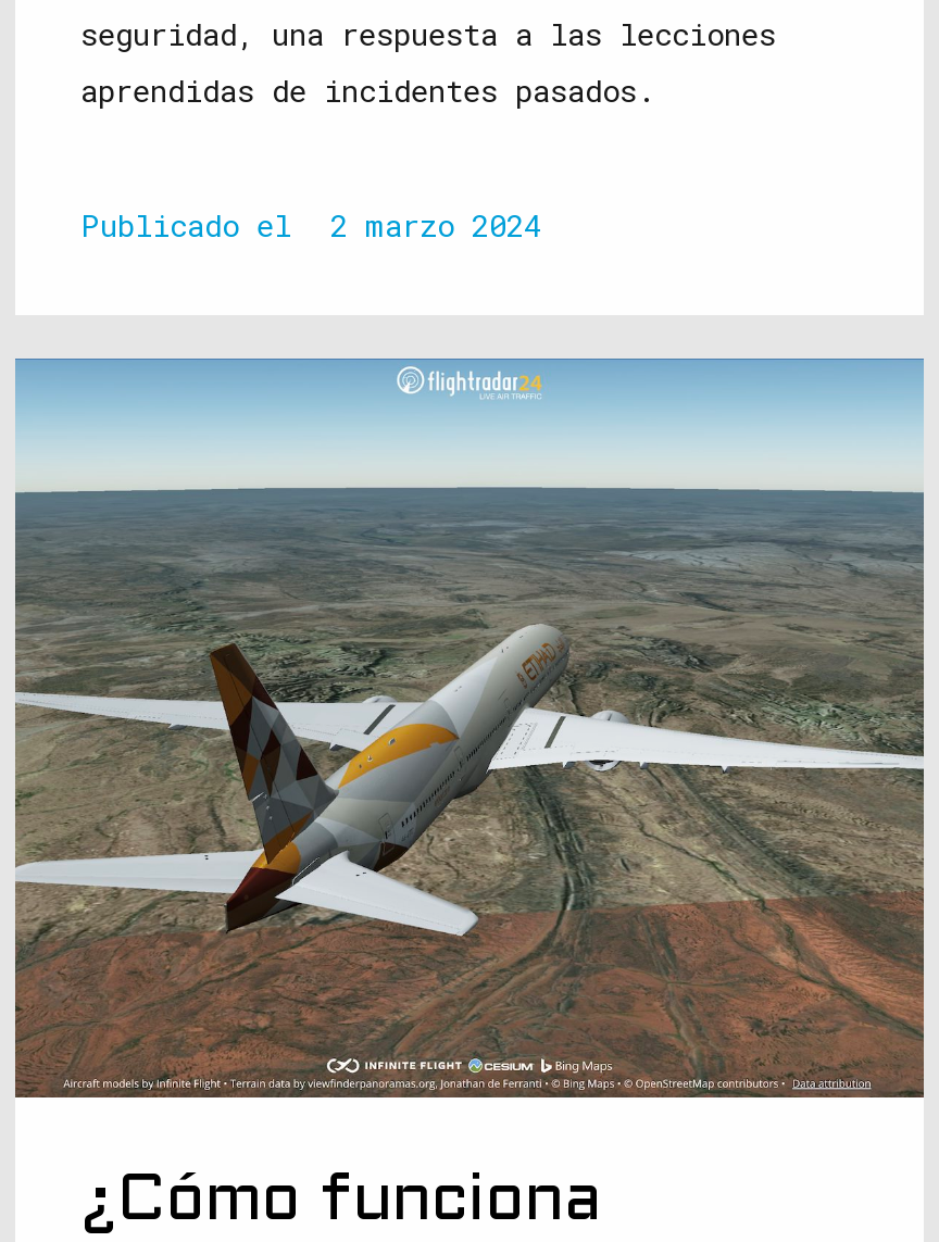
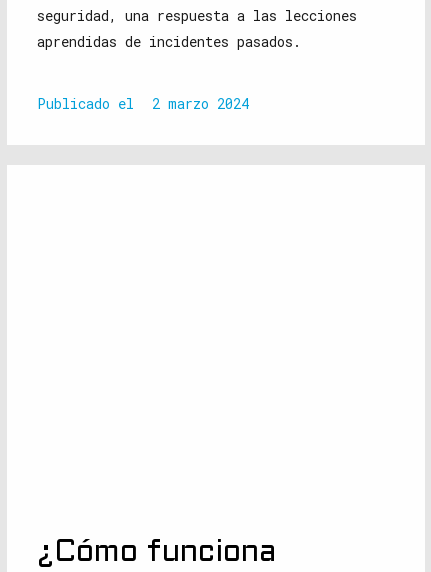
- [image]
